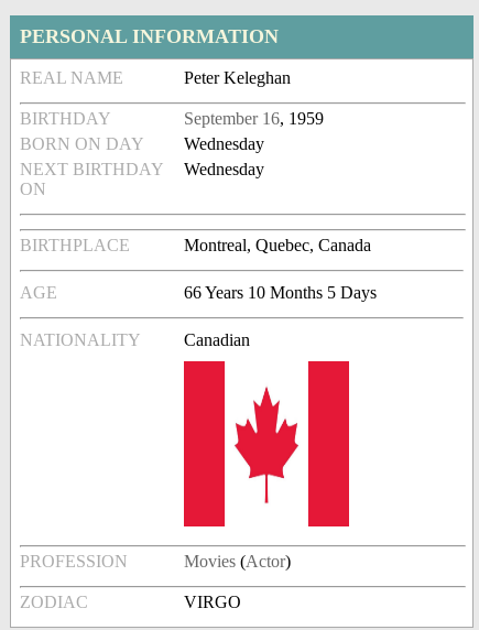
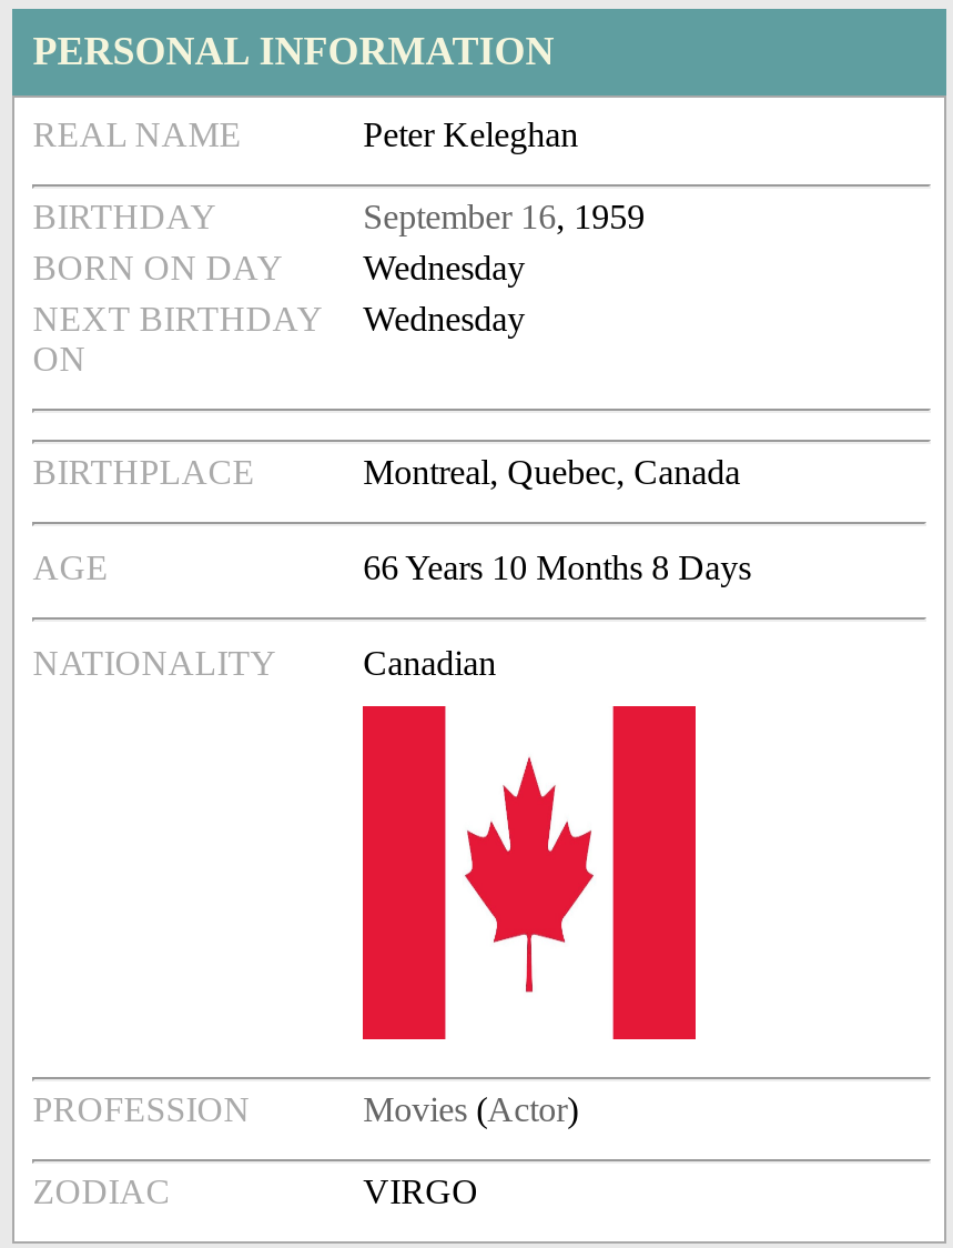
- 66 Years 10 Months 5 Days
+ 66 Years 10 Months 8 Days
